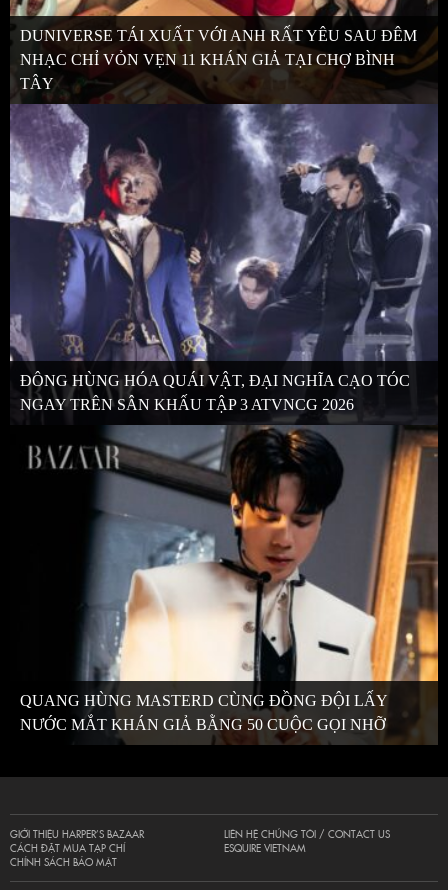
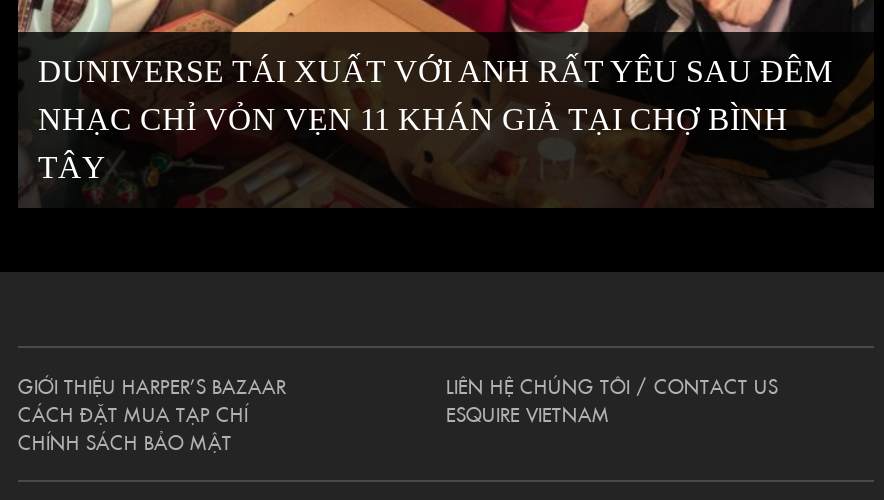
- [image]
- ĐÔNG HÙNG HÓA QUÁI VẬT, ĐẠI NGHĨA CẠO TÓC
- NGAY TRÊN SÂN KHẤU TẬP 3 ATVNCG 2026

- [image]
- QUANG HÙNG MASTERD CÙNG ĐỒNG ĐỘI LẤY
- NƯỚC MẮT KHÁN GIẢ BẰNG 50 CUỘC GỌI NHỠ
